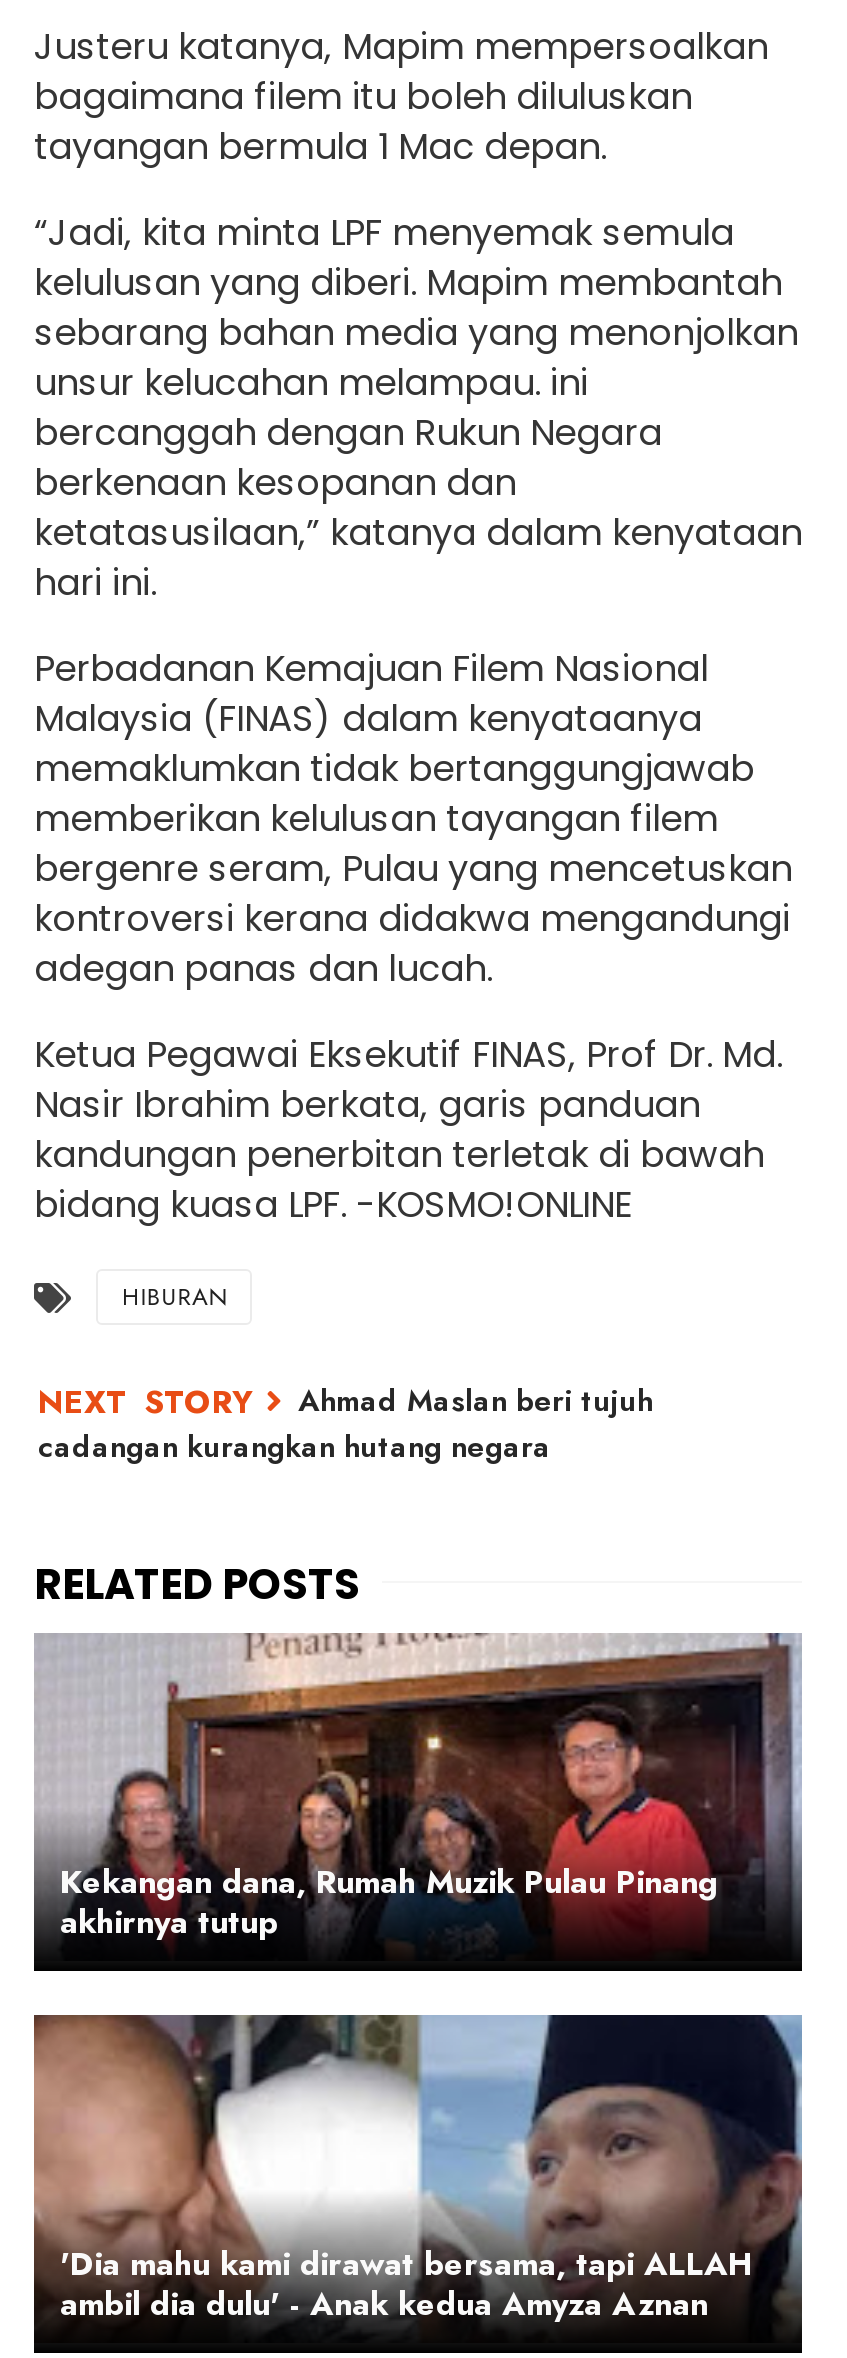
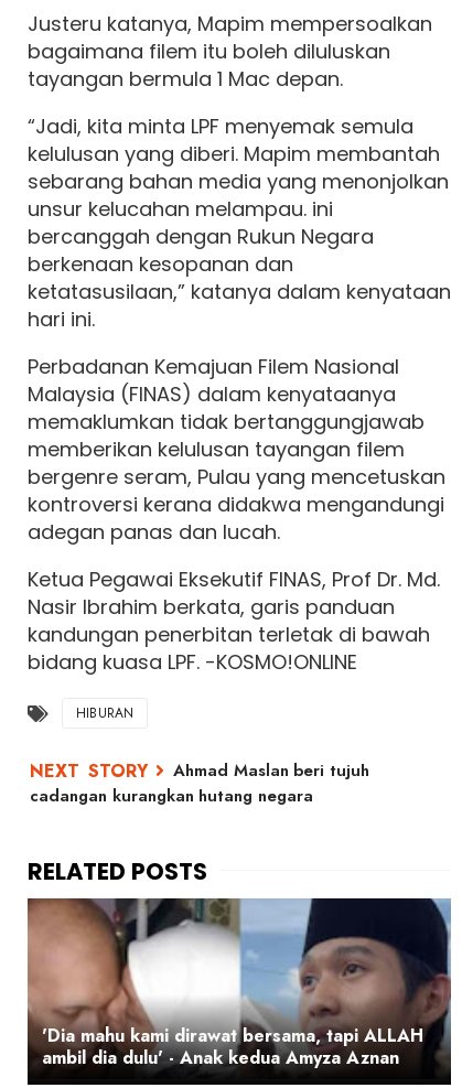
- [image]
- Kekangan dana, Rumah Muzik Pulau Pinang
- akhirnya tutup
